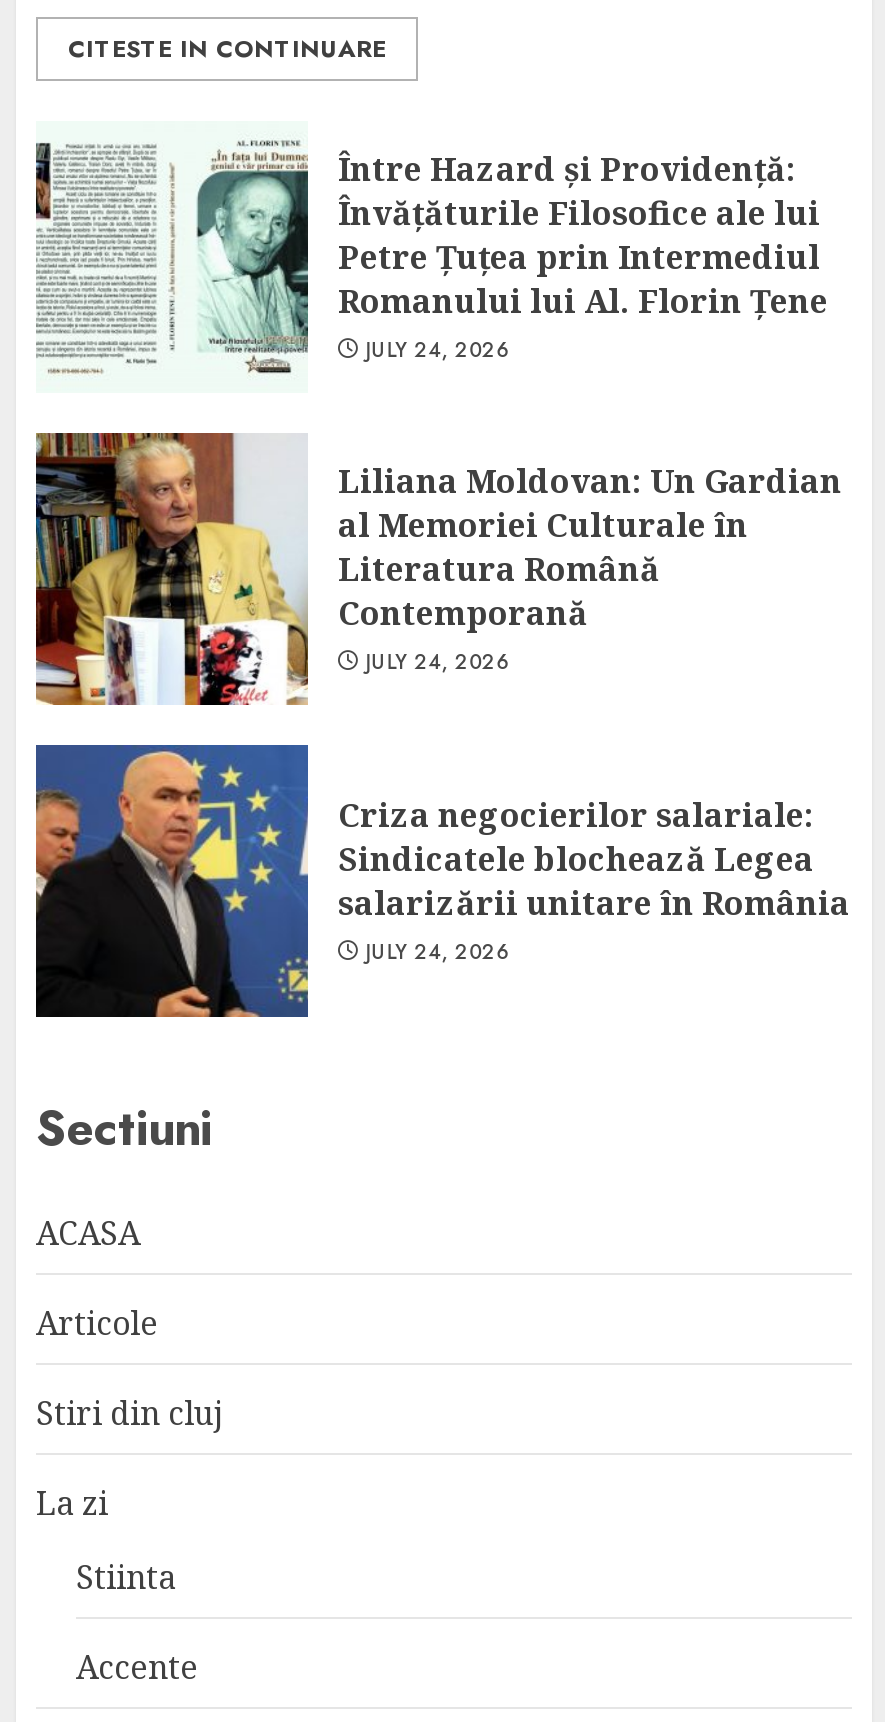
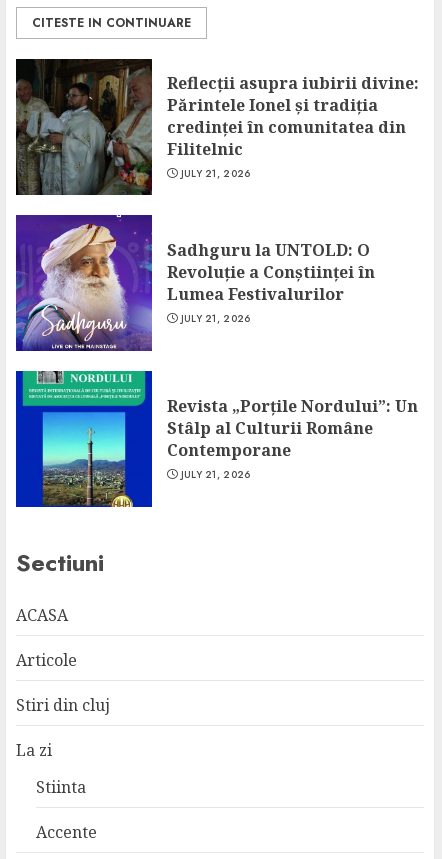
- [image]
- Între Hazard și Providență:
- Învățăturile Filosofice ale lui
- Petre Țuțea prin Intermediul
- Romanului lui Al. Florin Țene
- JULY 24, 2026
+ [image]
+ Reflecții asupra iubirii divine:
+ Părintele Ionel și tradiția
+ credinței în comunitatea din
+ Filitelnic
+ JULY 21, 2026

- [image]
- Liliana Moldovan: Un Gardian
- al Memoriei Culturale în
- Literatura Română
- Contemporană
- JULY 24, 2026
+ [image]
+ Sadhguru la UNTOLD: O
+ Revoluție a Conștiinței în
+ Lumea Festivalurilor
+ JULY 21, 2026

- [image]
- Criza negocierilor salariale:
- Sindicatele blochează Legea
- salarizării unitare în România
- JULY 24, 2026
+ [image]
+ Revista „Porțile Nordului”: Un
+ Stâlp al Culturii Române
+ Contemporane
+ JULY 21, 2026
